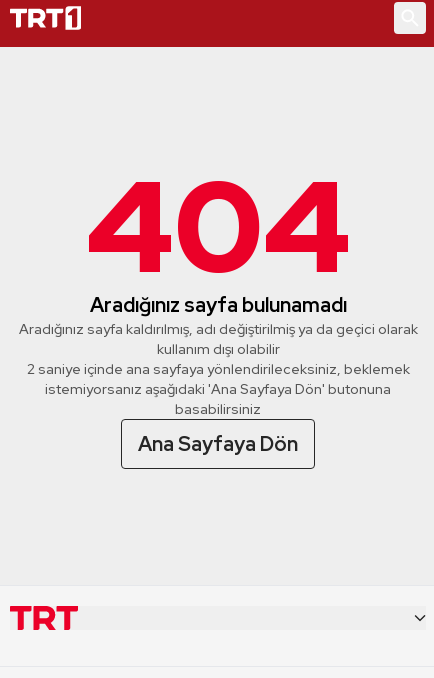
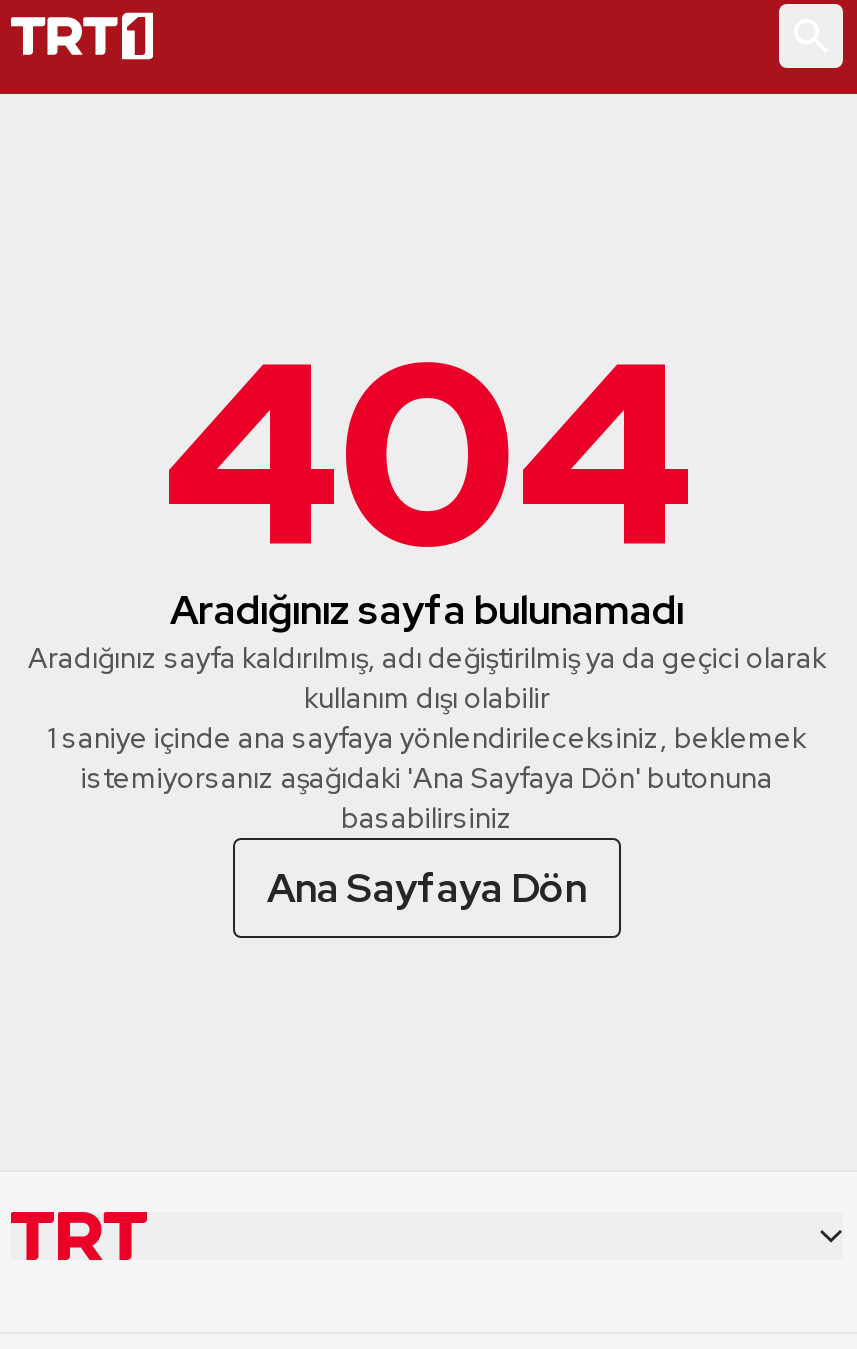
- 2 saniye içinde ana sayfaya yönlendirileceksiniz, beklemek
+ 1 saniye içinde ana sayfaya yönlendirileceksiniz, beklemek
